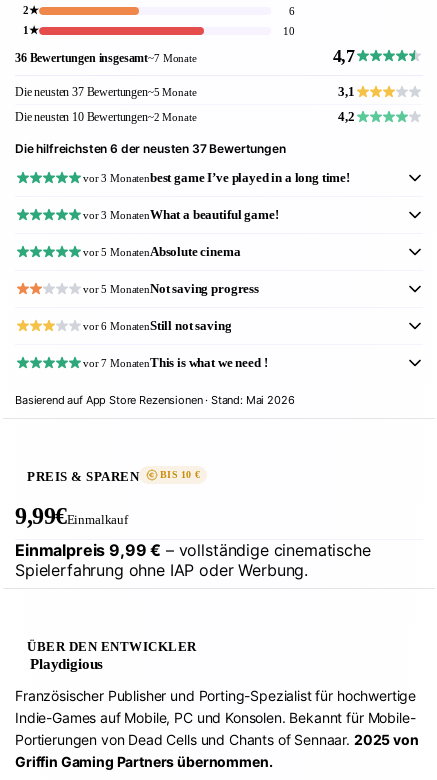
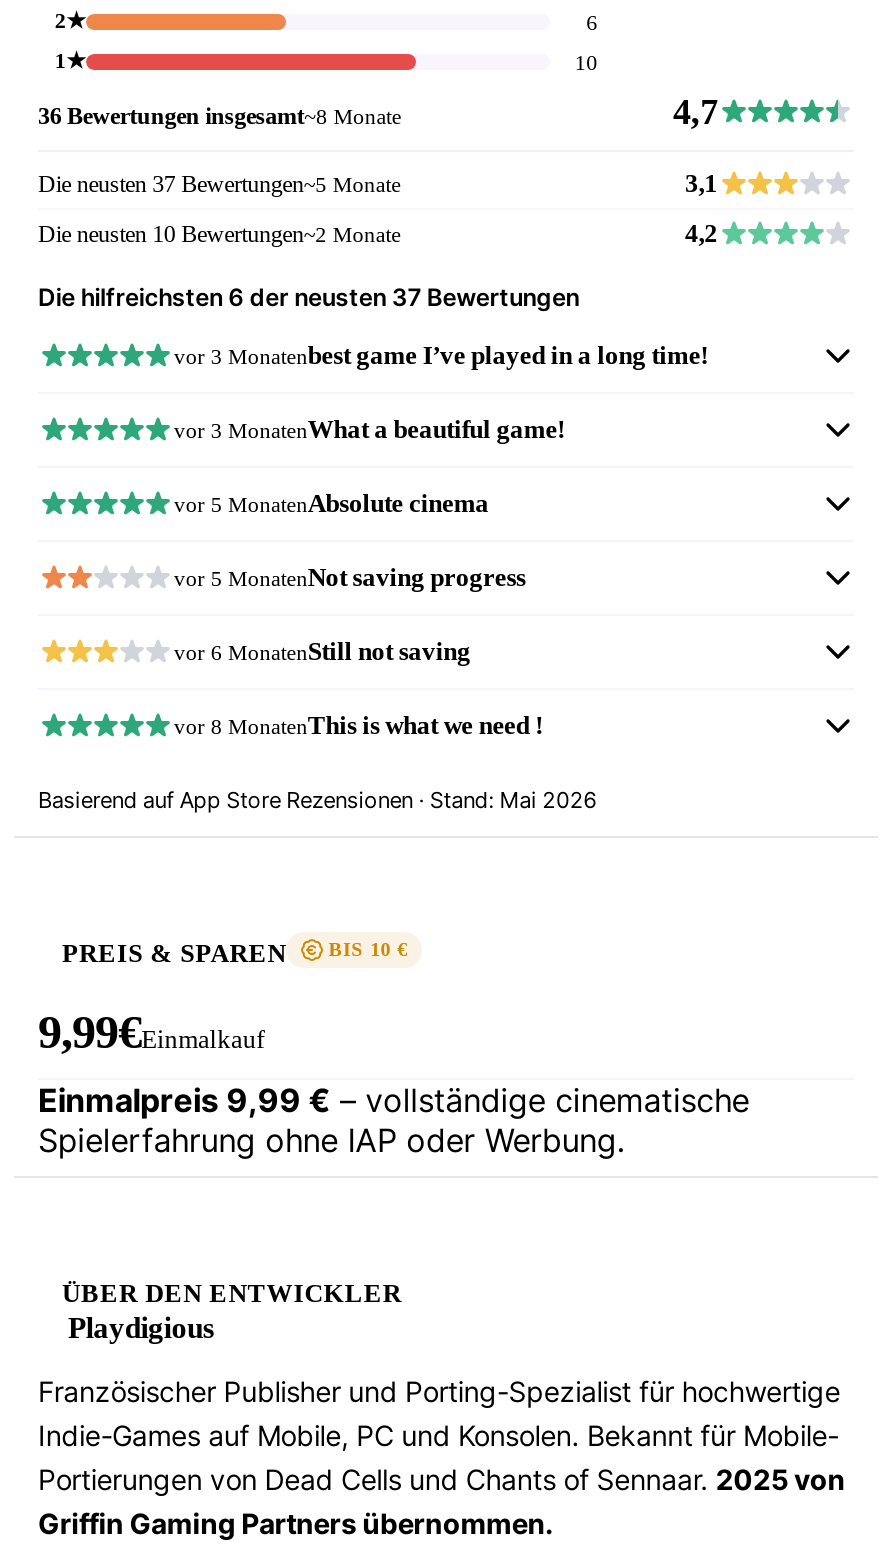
- 36 Bewertungen insgesamt~7 Monate
+ 36 Bewertungen insgesamt~8 Monate

- vor 7 MonatenThis is what we need !
+ vor 8 MonatenThis is what we need !
